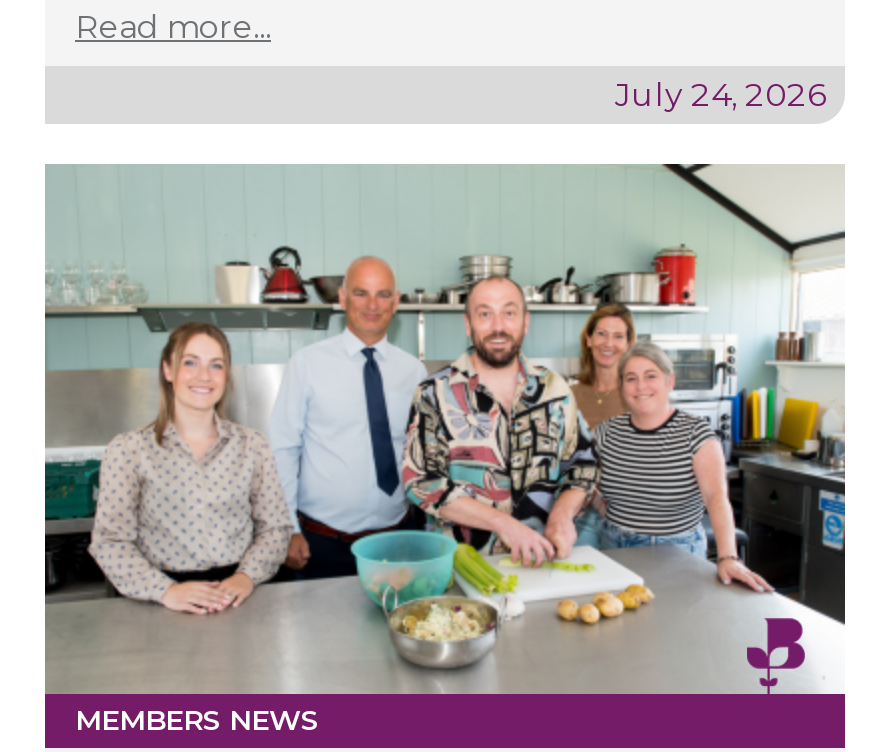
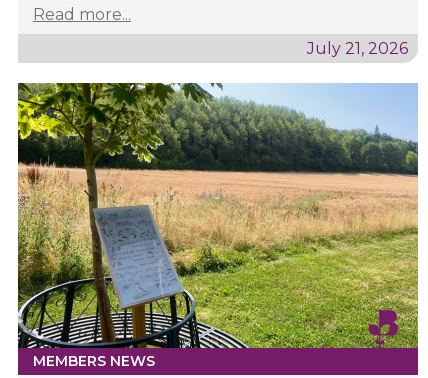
- July 24, 2026
+ July 21, 2026

- [image]
+ [image]
